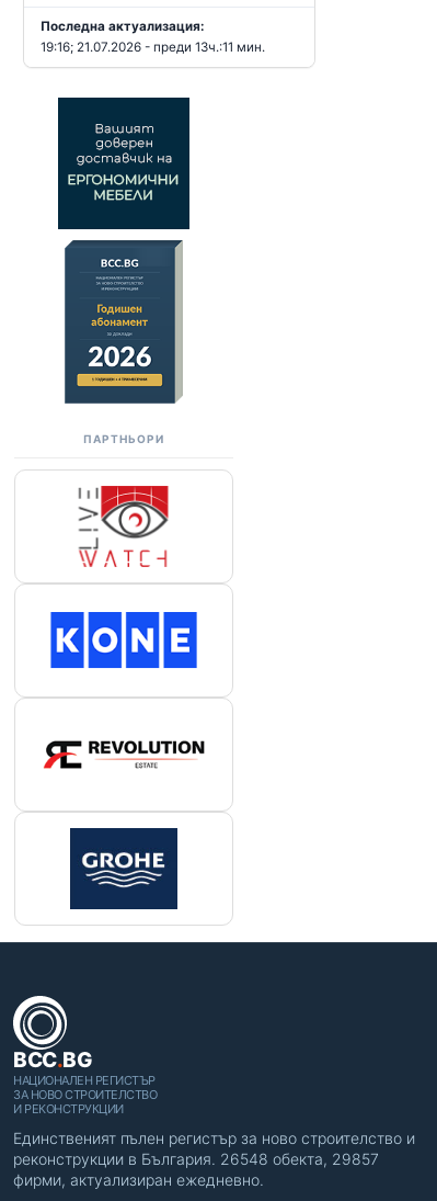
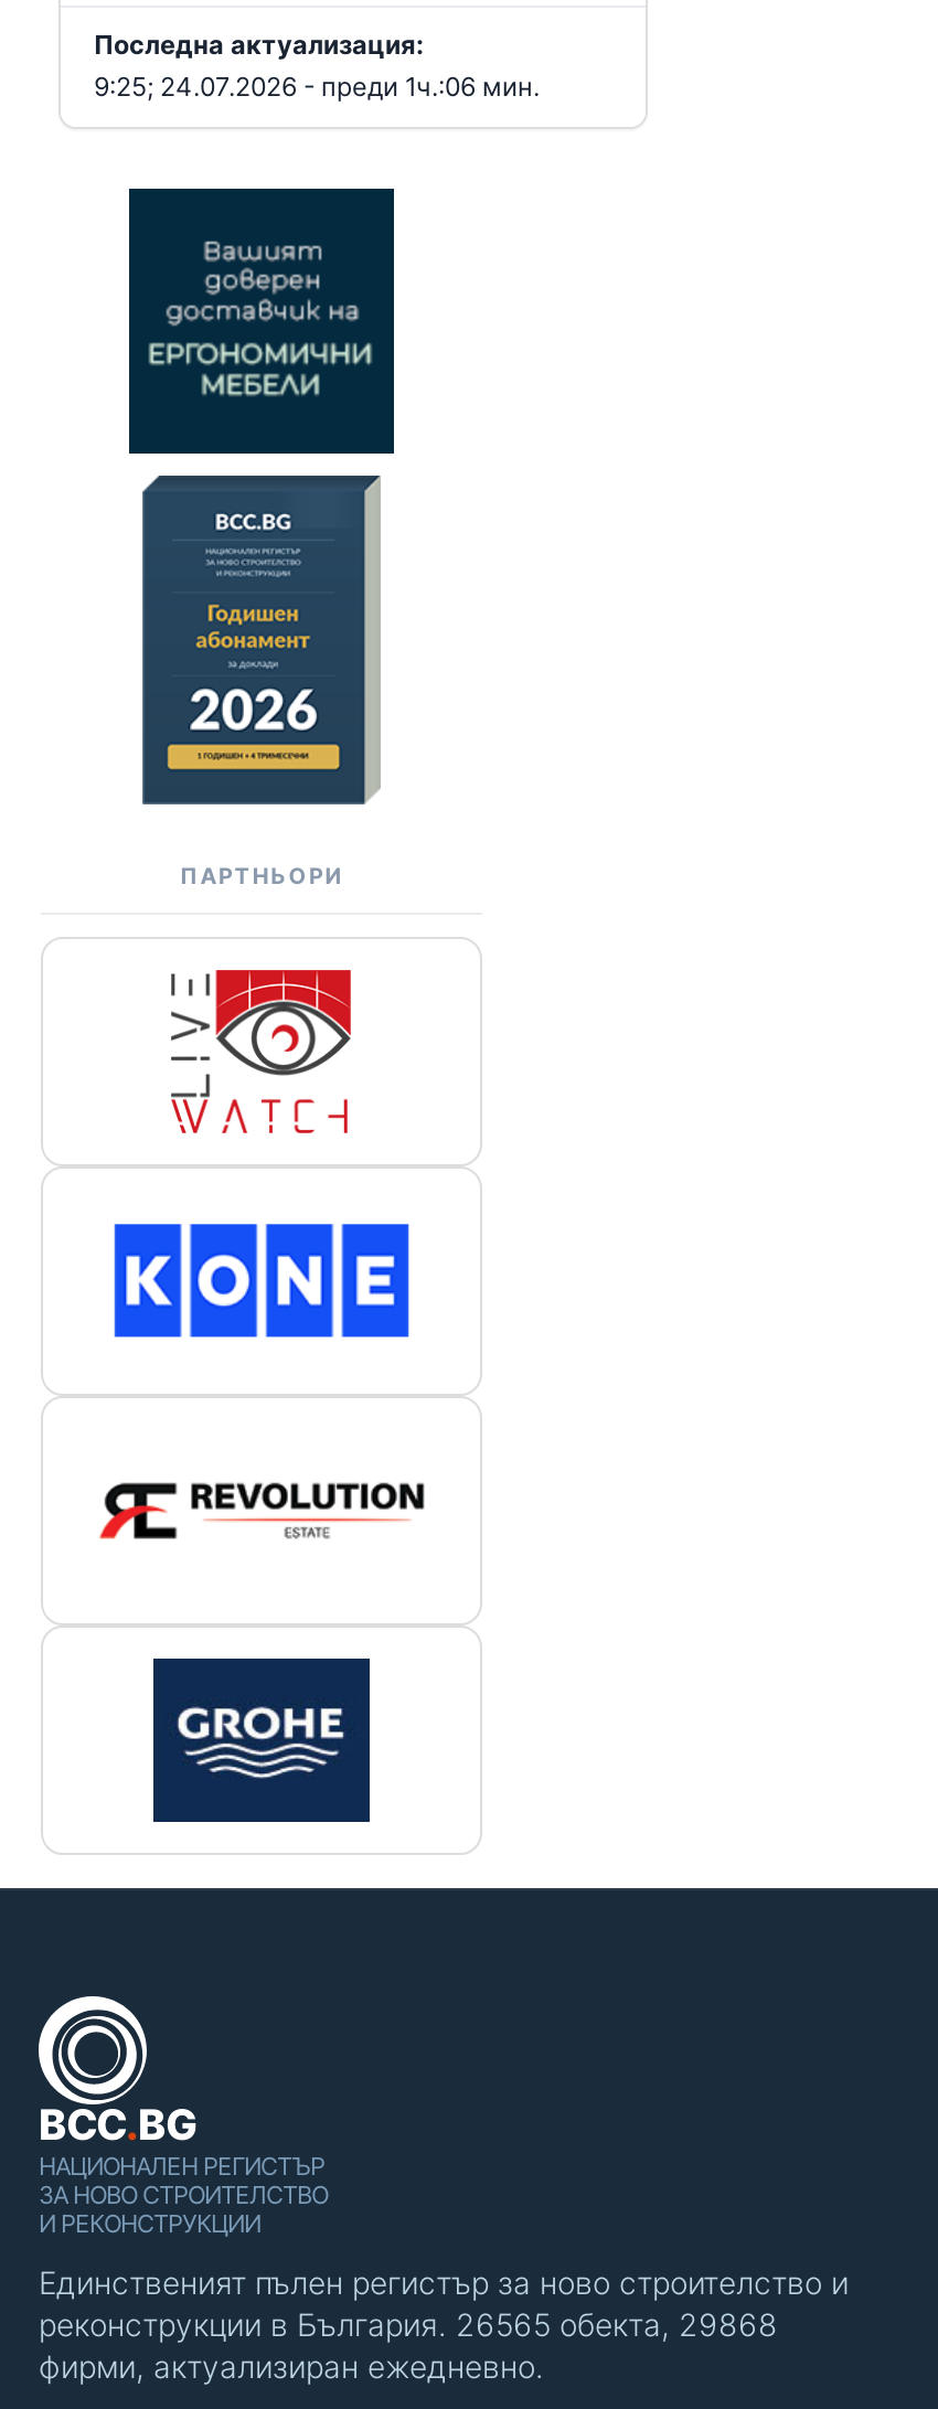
- 19:16; 21.07.2026 - преди 13ч.:11 мин.
+ 9:25; 24.07.2026 - преди 1ч.:06 мин.

- реконструкции в България. 26548 обекта, 29857
+ реконструкции в България. 26565 обекта, 29868
